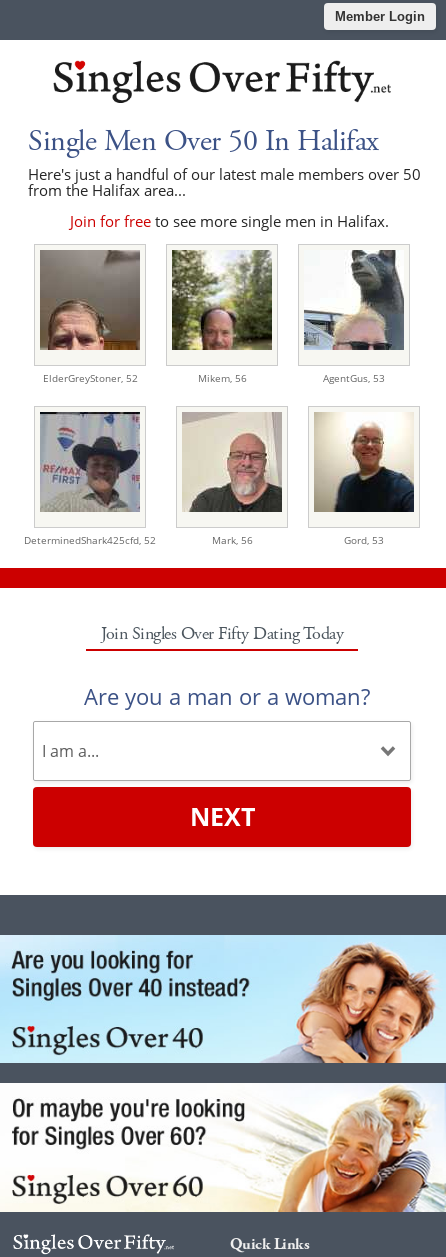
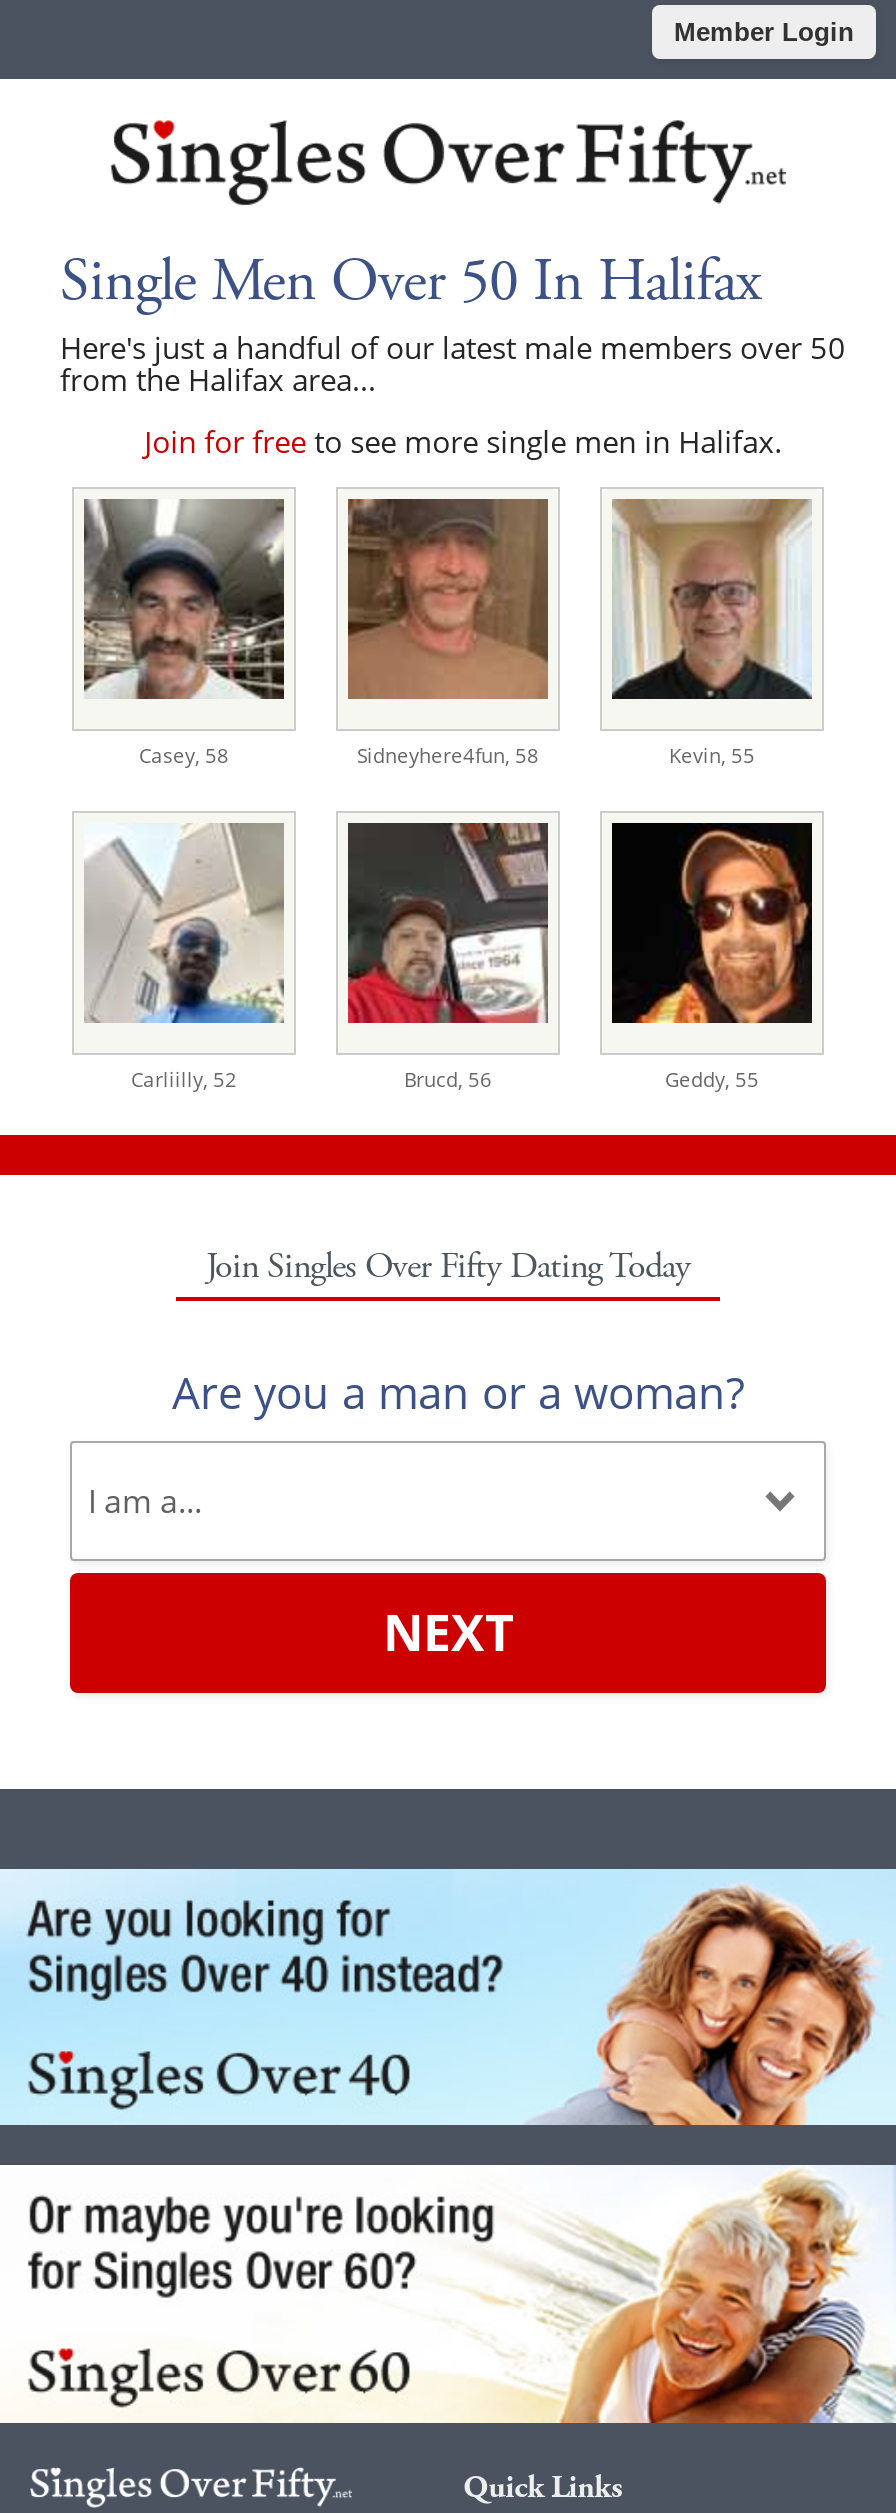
- [image]
- ElderGreyStoner, 52
- Mikem, 56
- AgentGus, 53
+ [image]
+ Casey, 58
+ Sidneyhere4fun, 58
+ Kevin, 55

- [image]
+ [image]

- [image]
+ [image]

- [image]
- DeterminedShark425cfd, 52
- Mark, 56
- Gord, 53
+ [image]
+ Carliilly, 52
+ Brucd, 56
+ Geddy, 55

- [image]
+ [image]

- [image]
+ [image]
